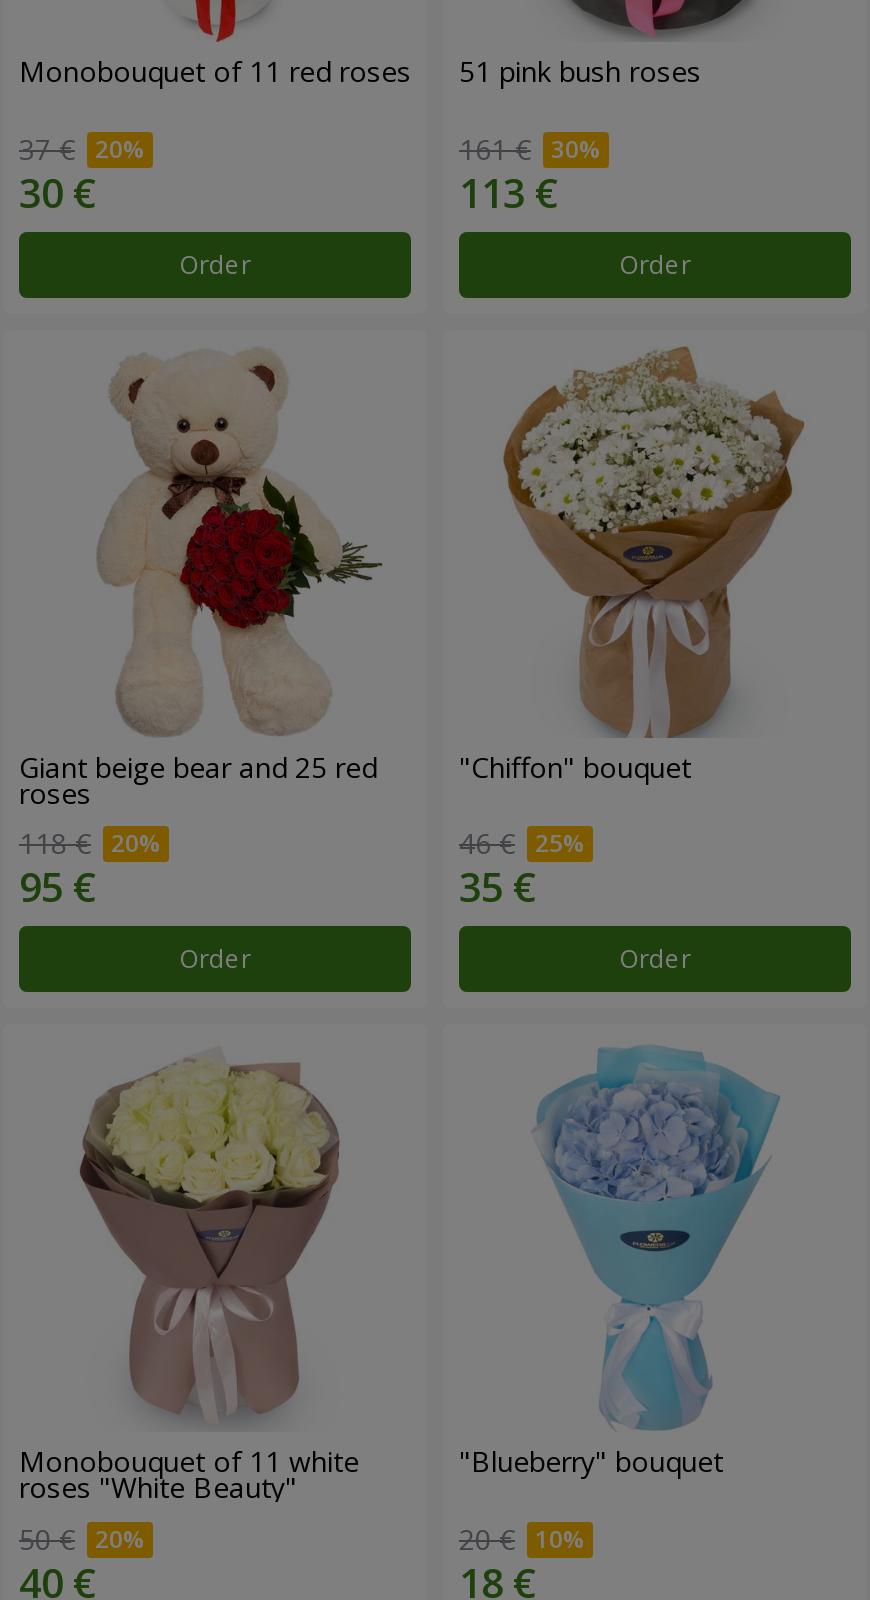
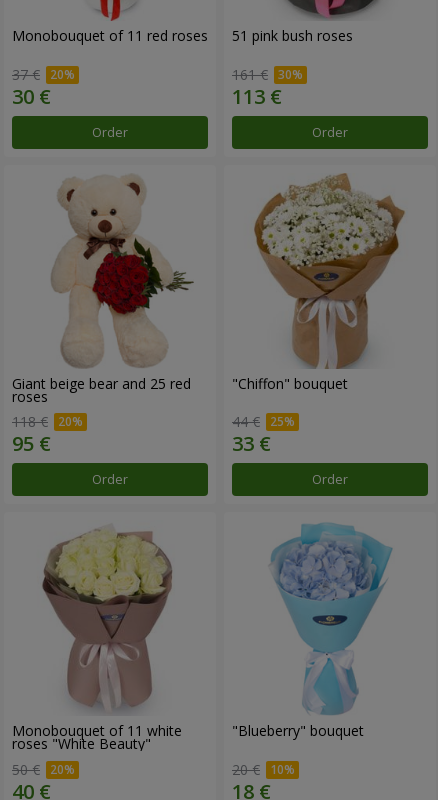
- 46 €
+ 44 €
